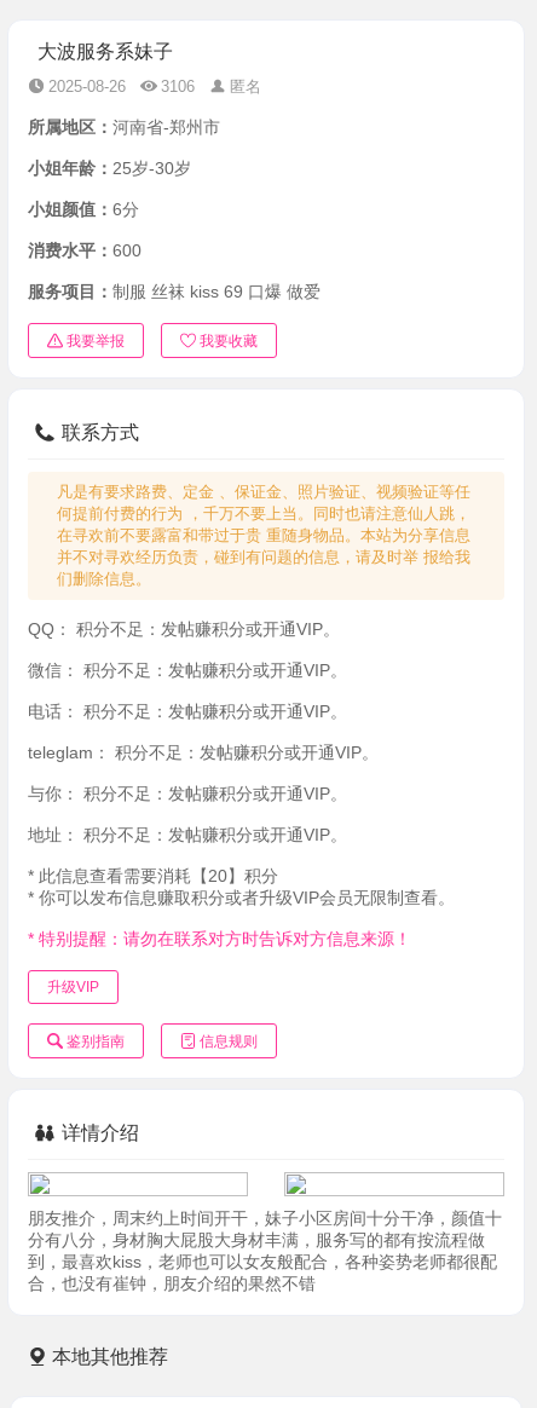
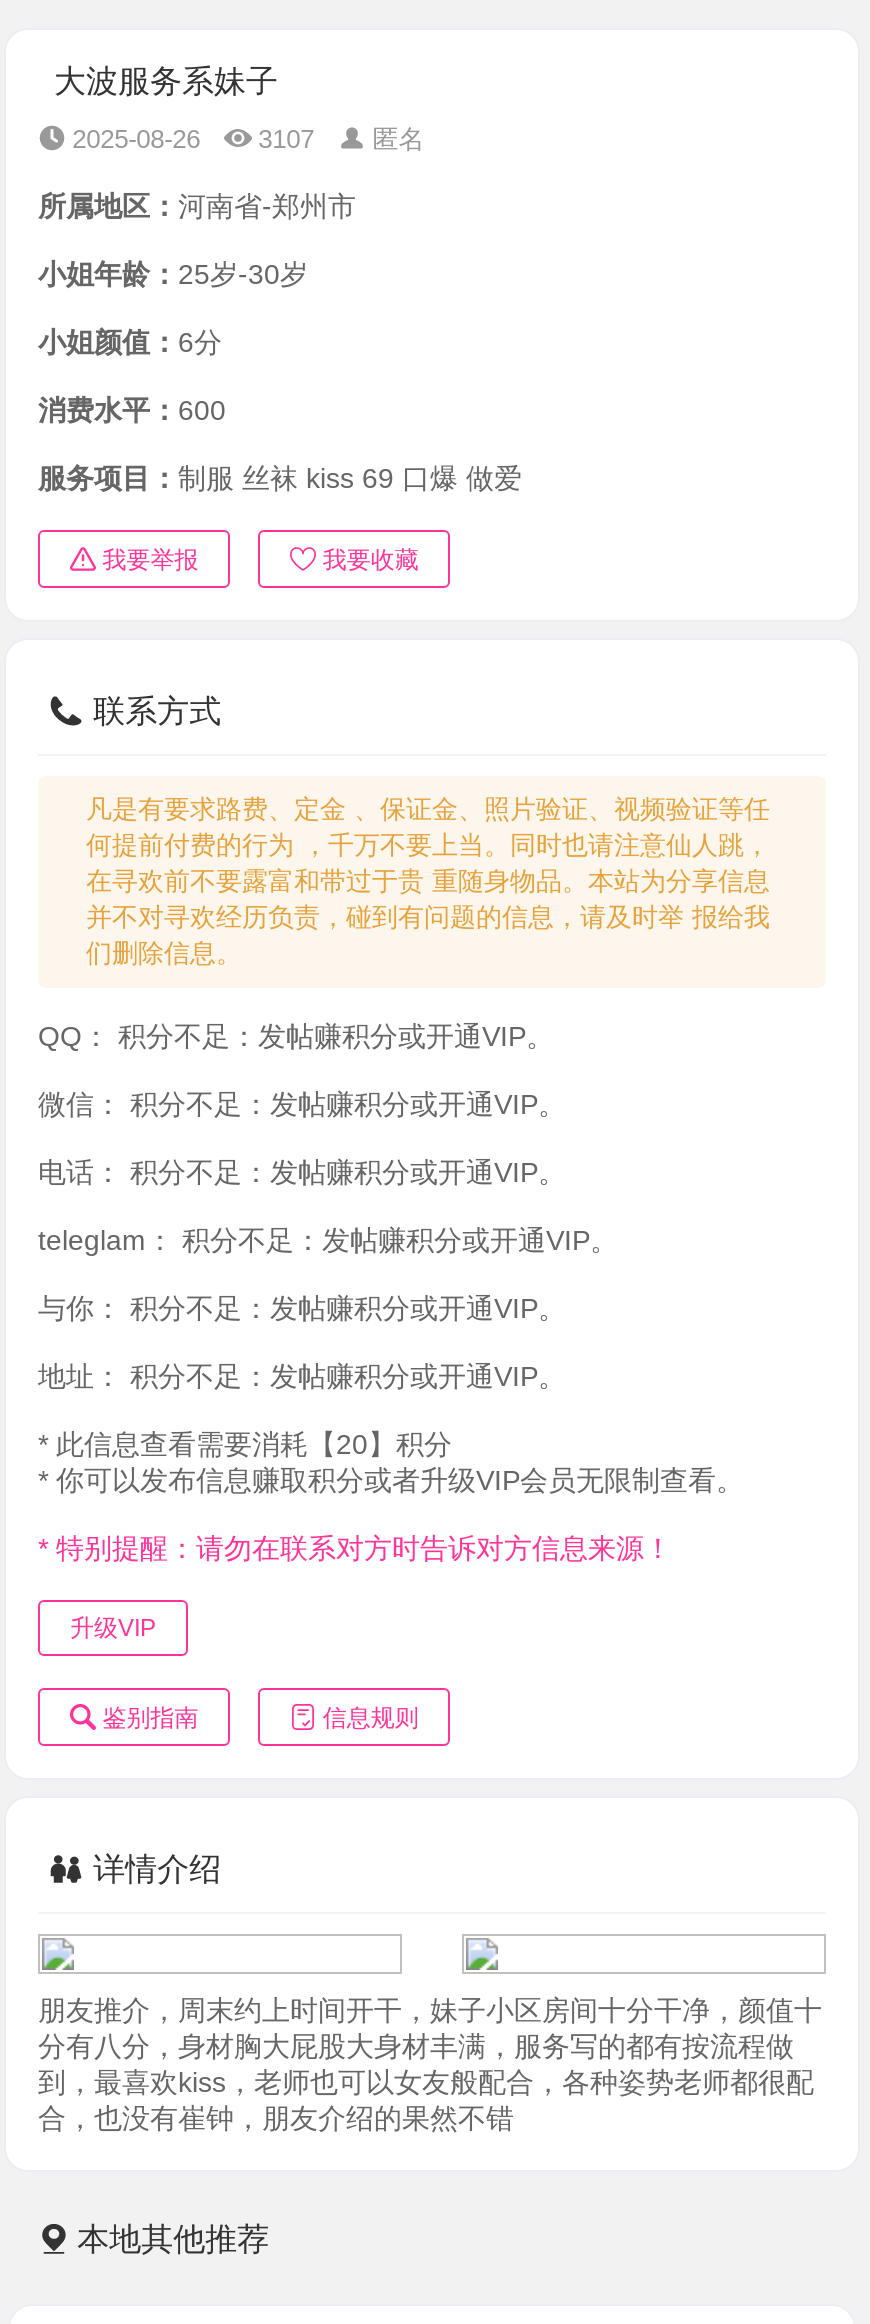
- 2025-08-26 3106 匿名
+ 2025-08-26 3107 匿名
